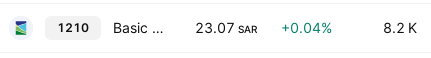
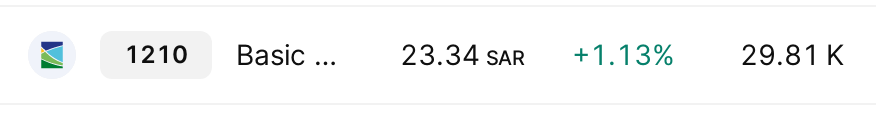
- 23.07 SAR
+ 23.34 SAR

- +0.04%
+ +1.13%

- 8.2 K
+ 29.81 K
